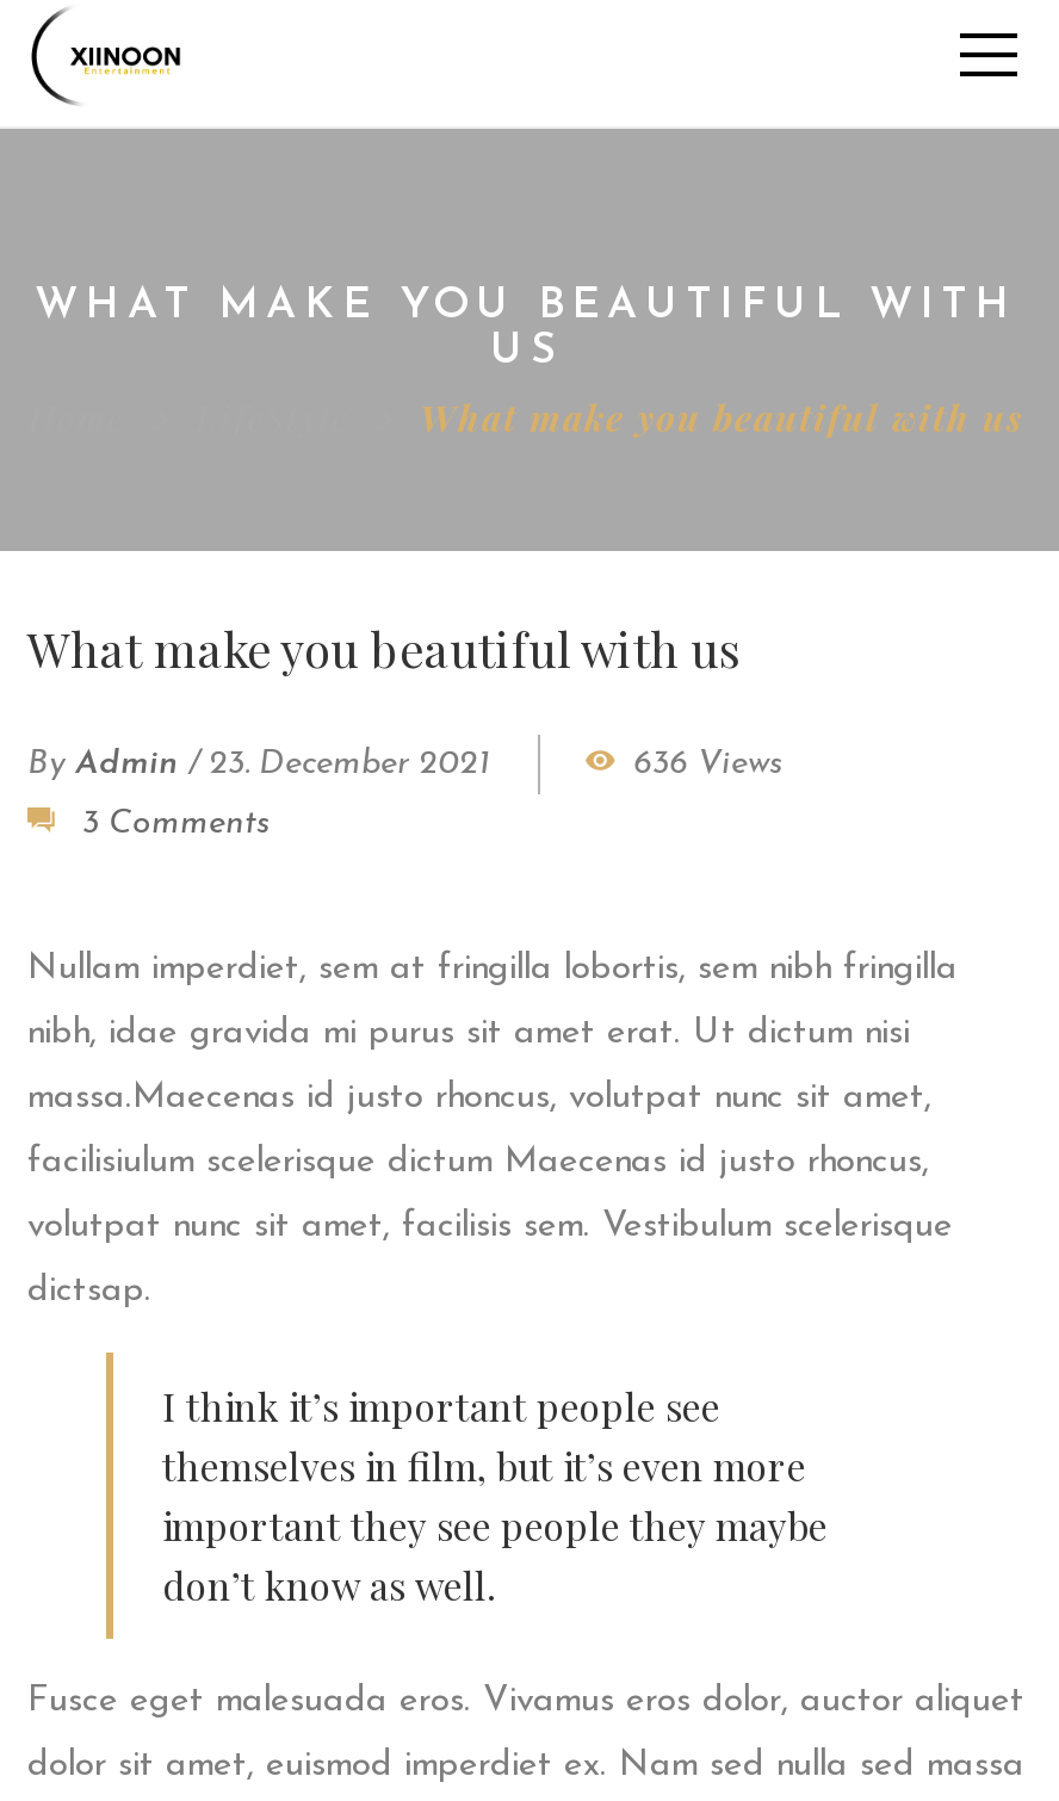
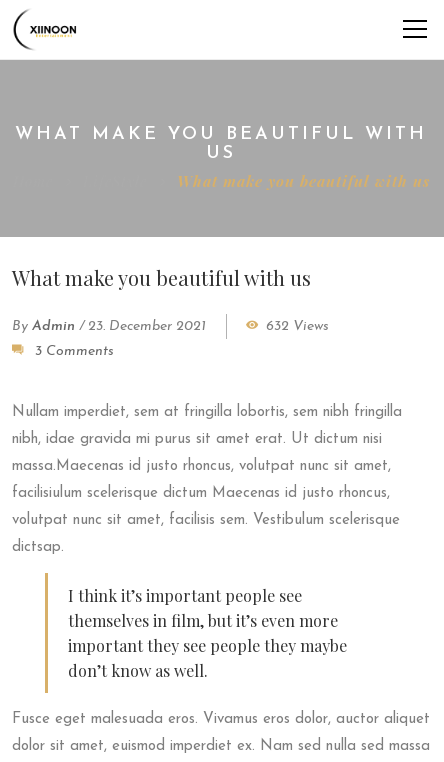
- 636 Views
+ 632 Views
